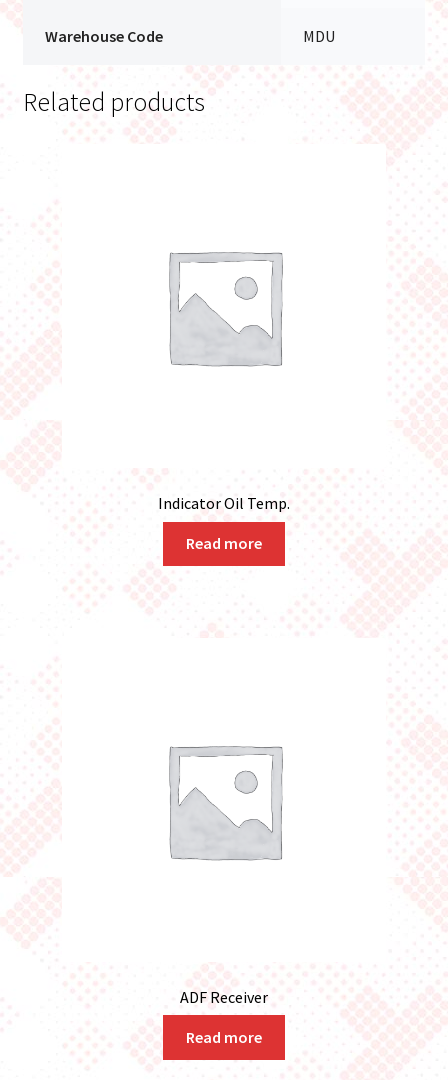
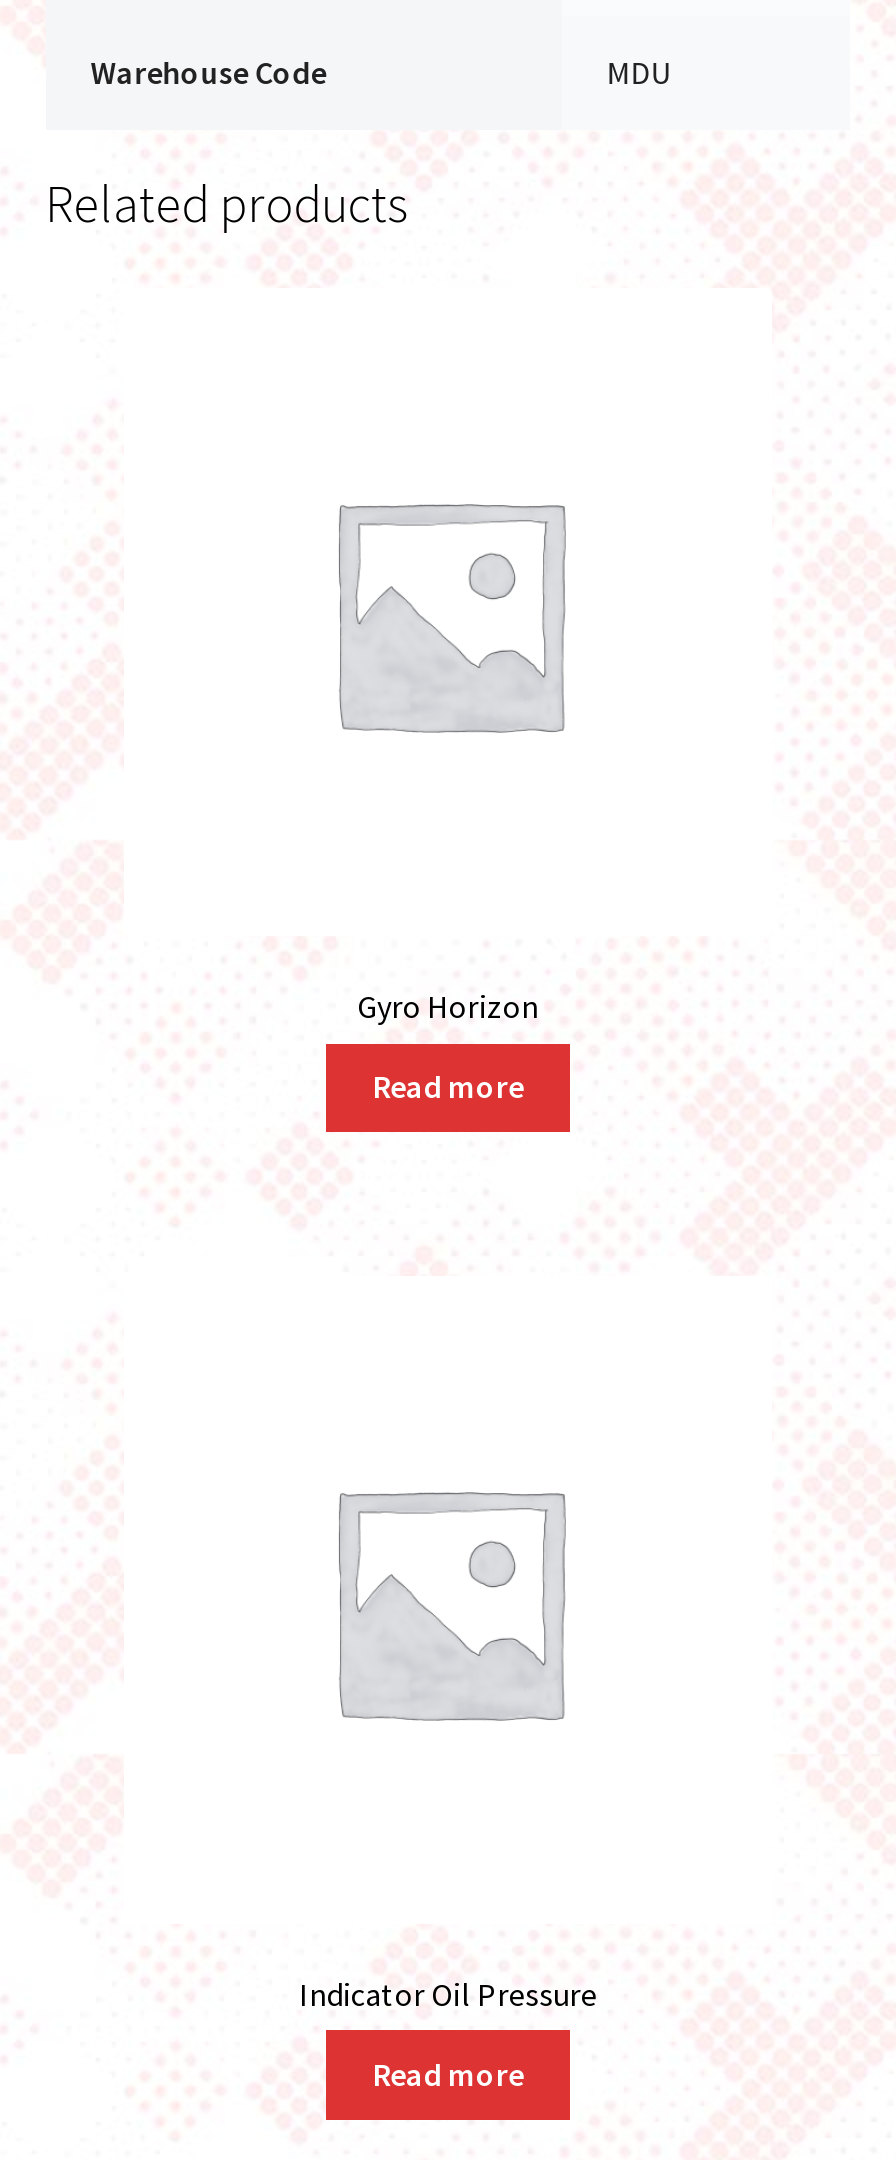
- Indicator Oil Temp.
+ Gyro Horizon

- ADF Receiver
+ Indicator Oil Pressure
